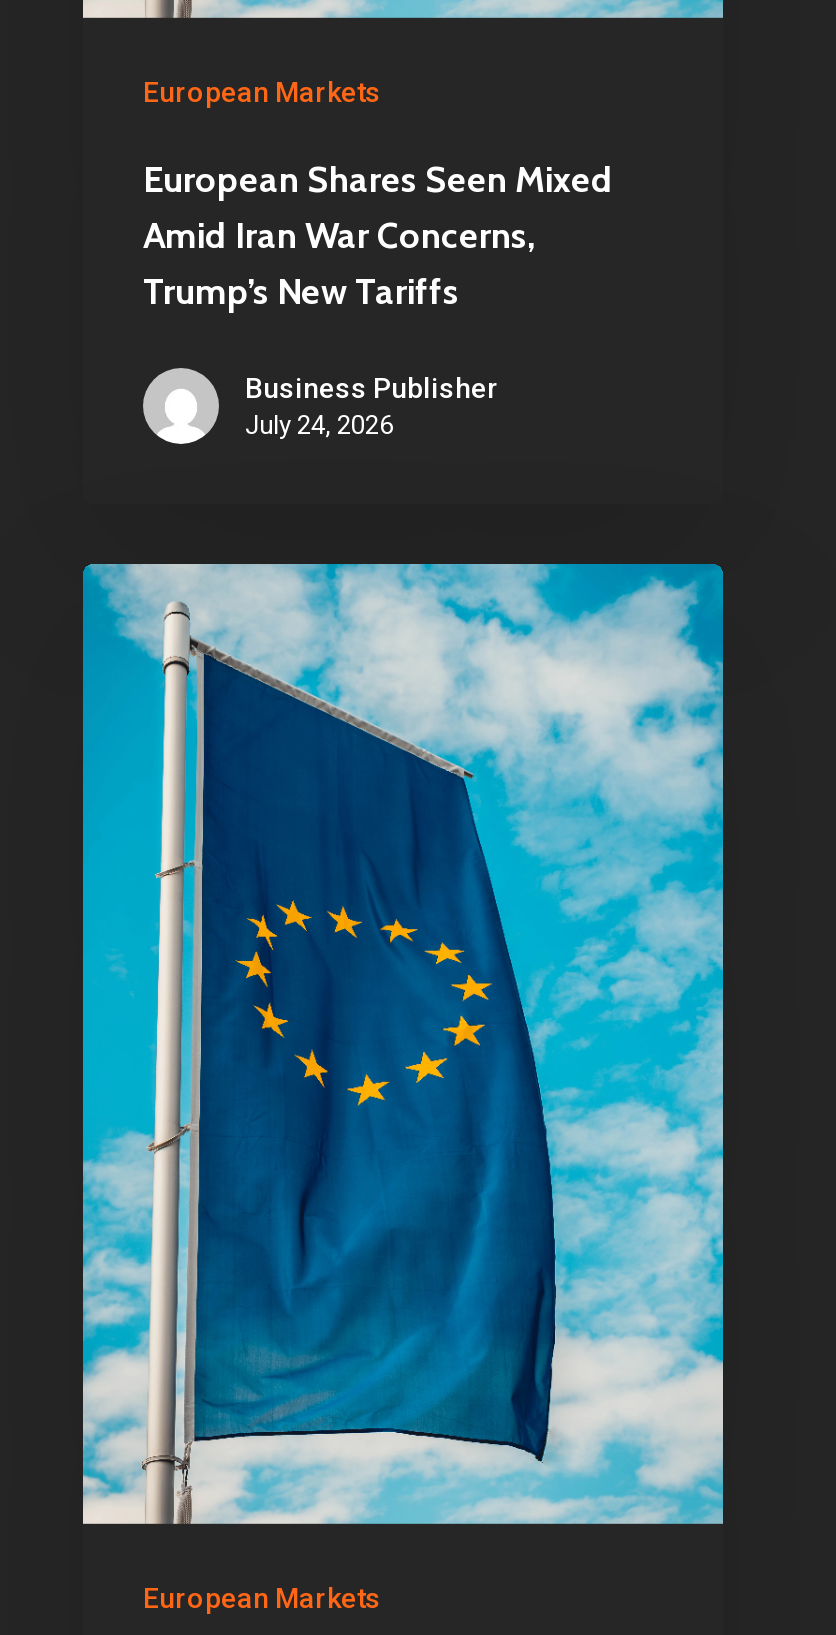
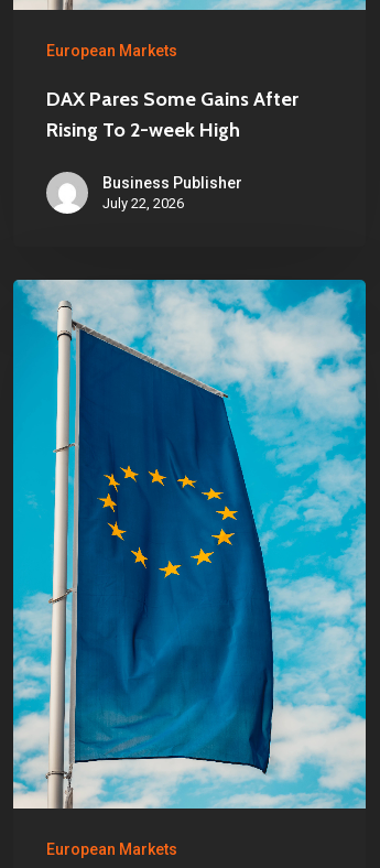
- European Shares Seen Mixed
- Amid Iran War Concerns,
- Trump’s New Tariffs
+ DAX Pares Some Gains After
+ Rising To 2-week High

- July 24, 2026
+ July 22, 2026
